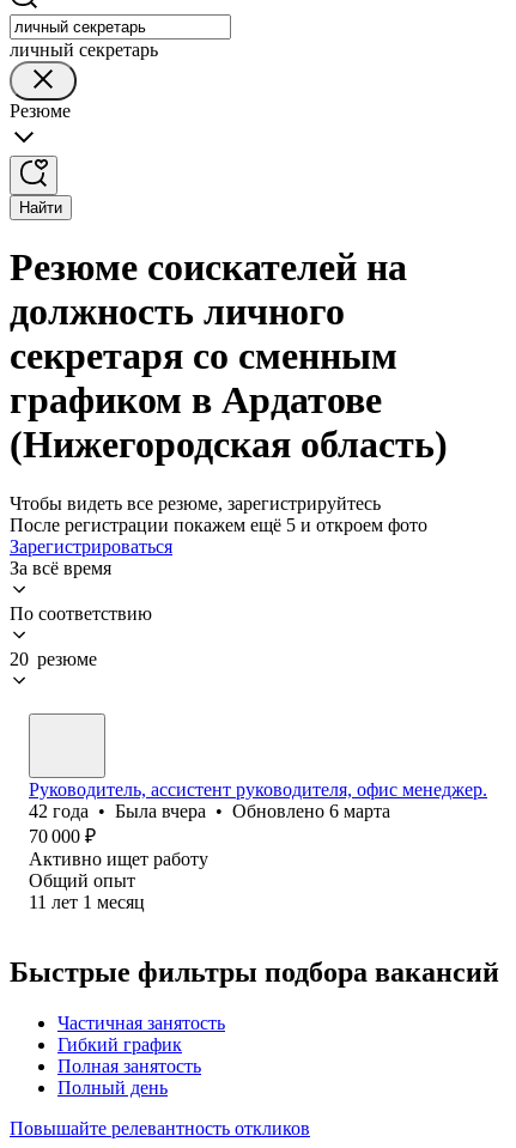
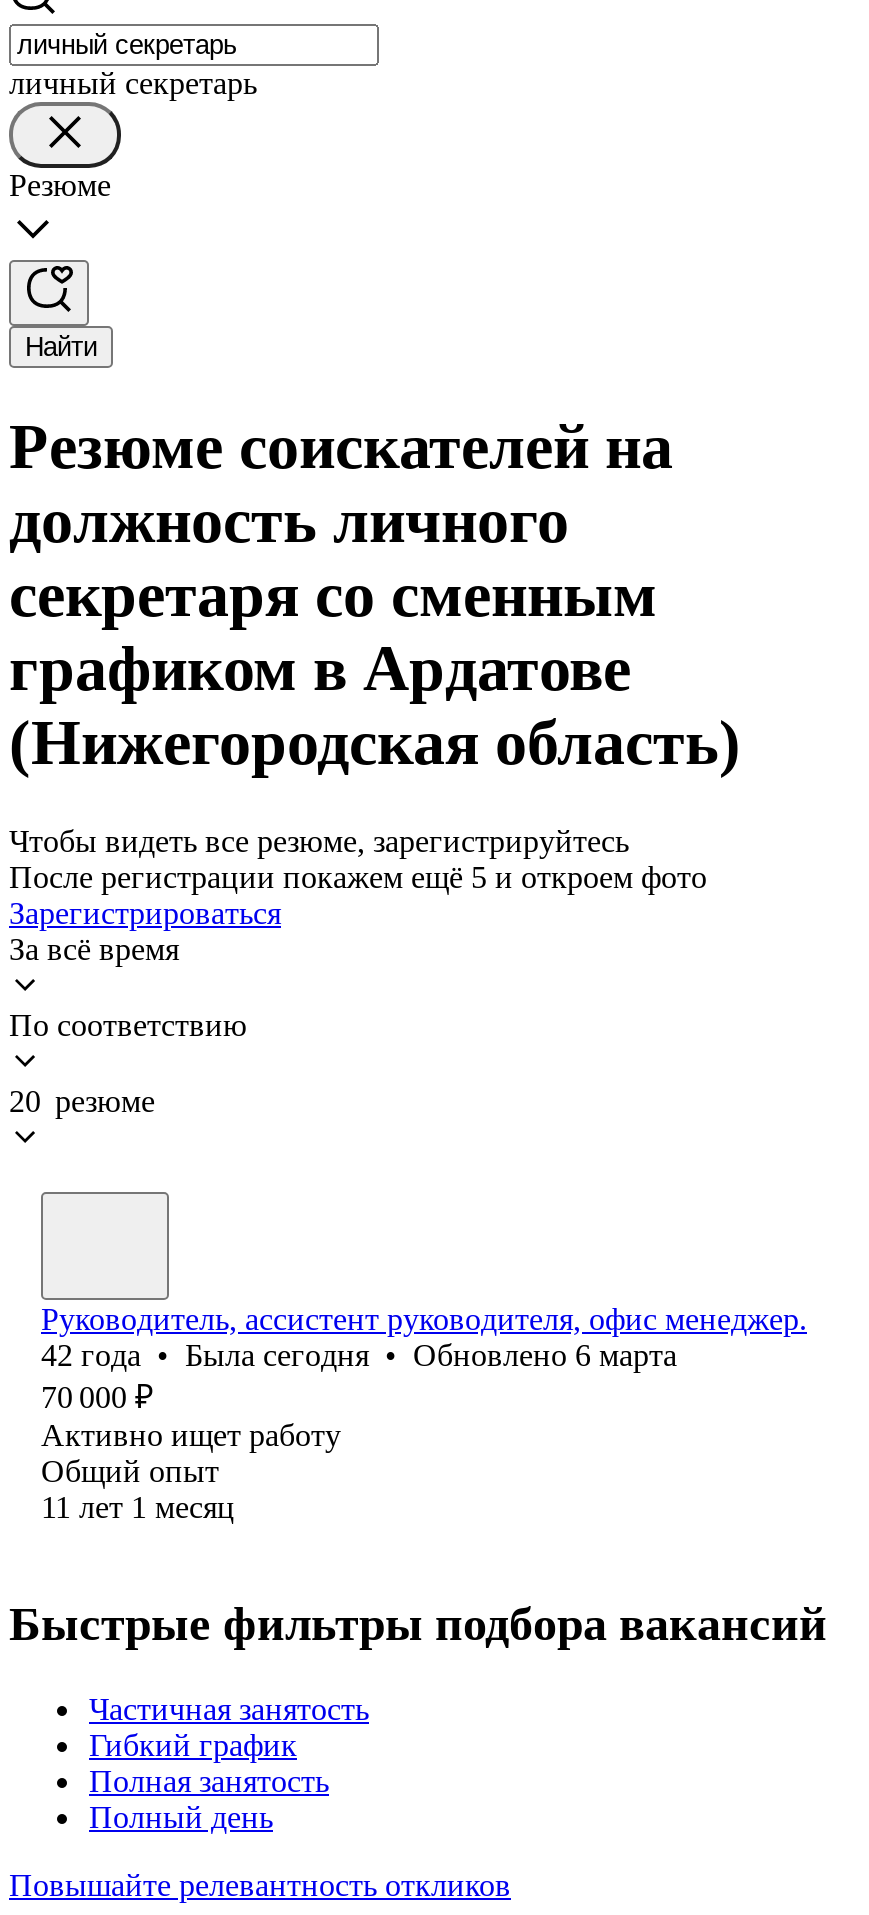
- 42 года • Была вчера • Обновлено 6 марта
+ 42 года • Была сегодня • Обновлено 6 марта
